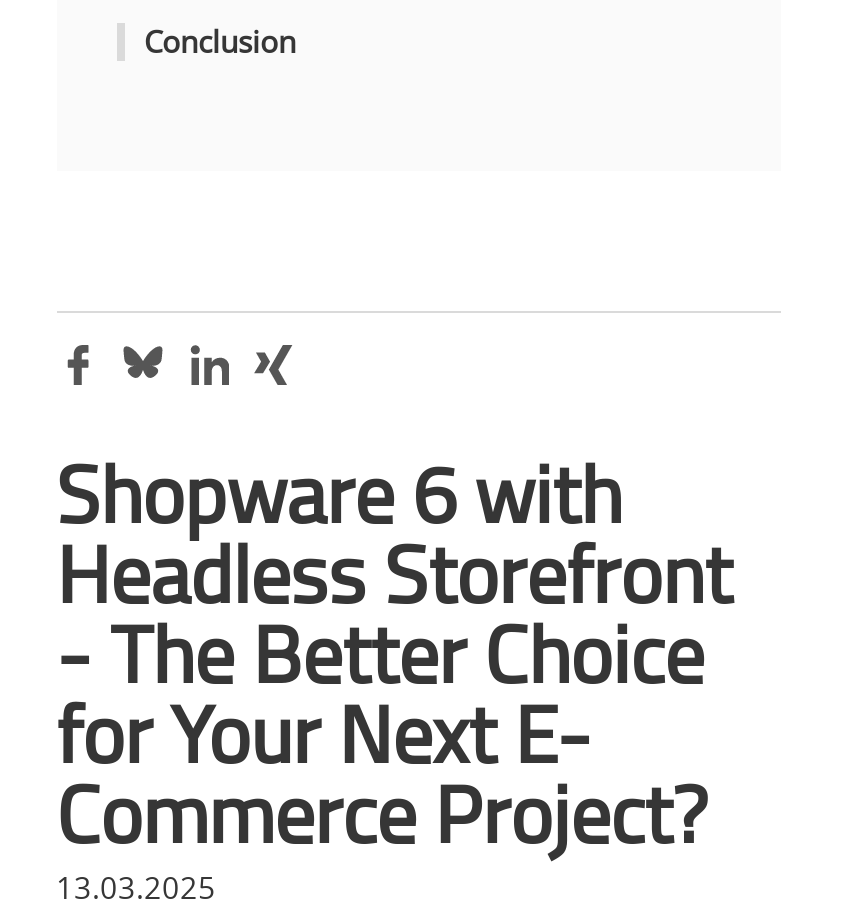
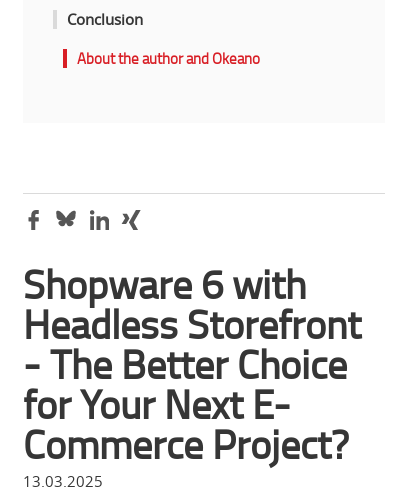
+ About the author and Okeano
